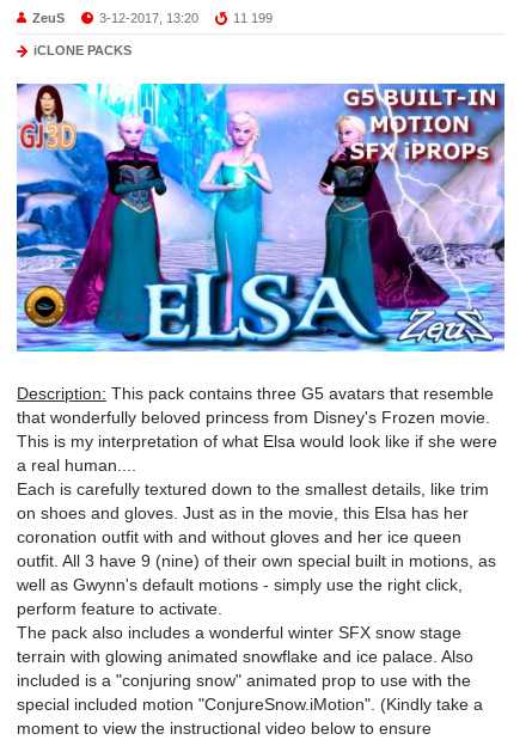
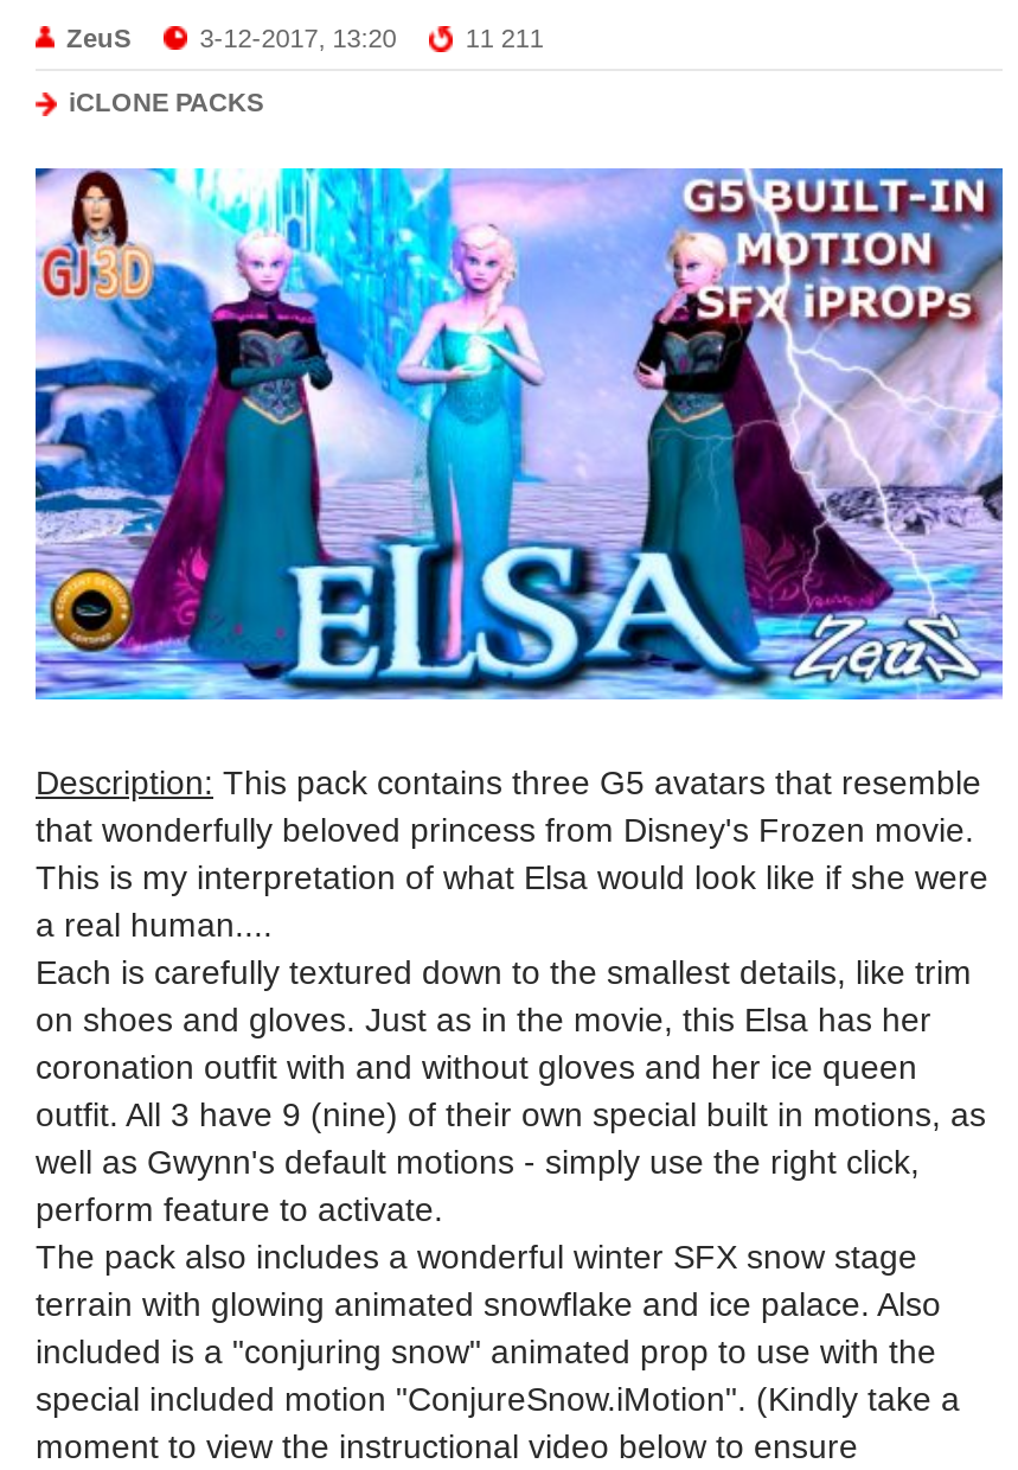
- 11 199
+ 11 211
